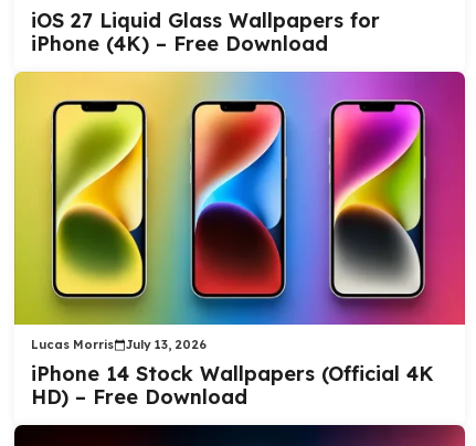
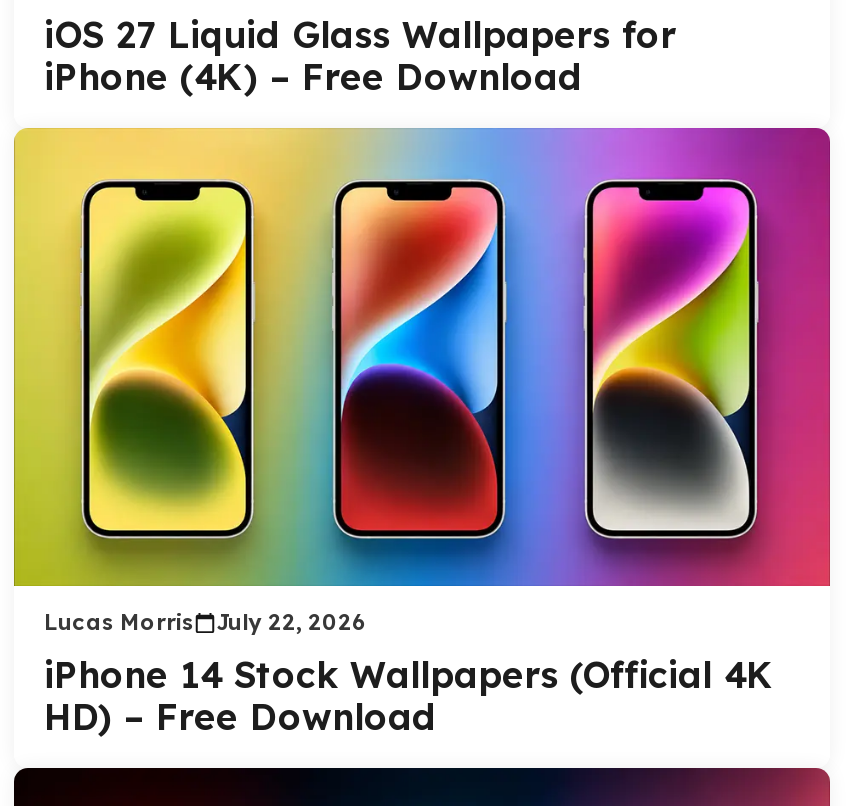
- Lucas Morris July 13, 2026
+ Lucas Morris July 22, 2026
